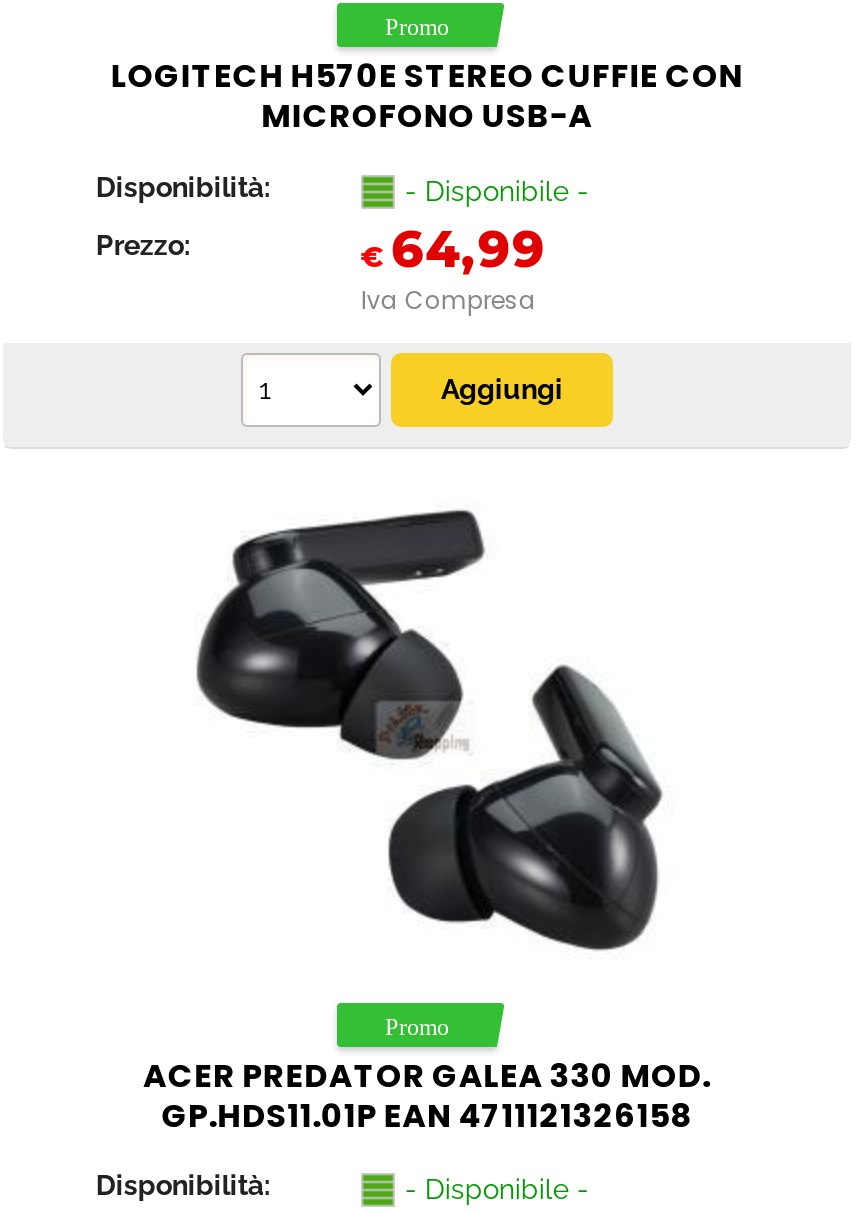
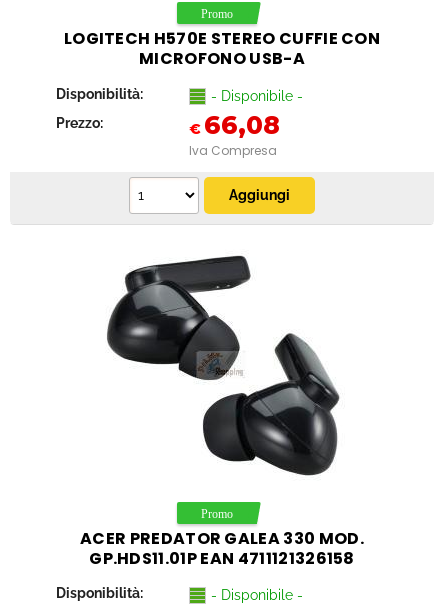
- € 64,99
+ € 66,08
